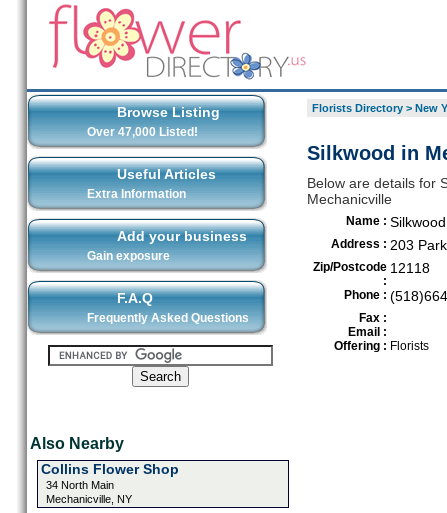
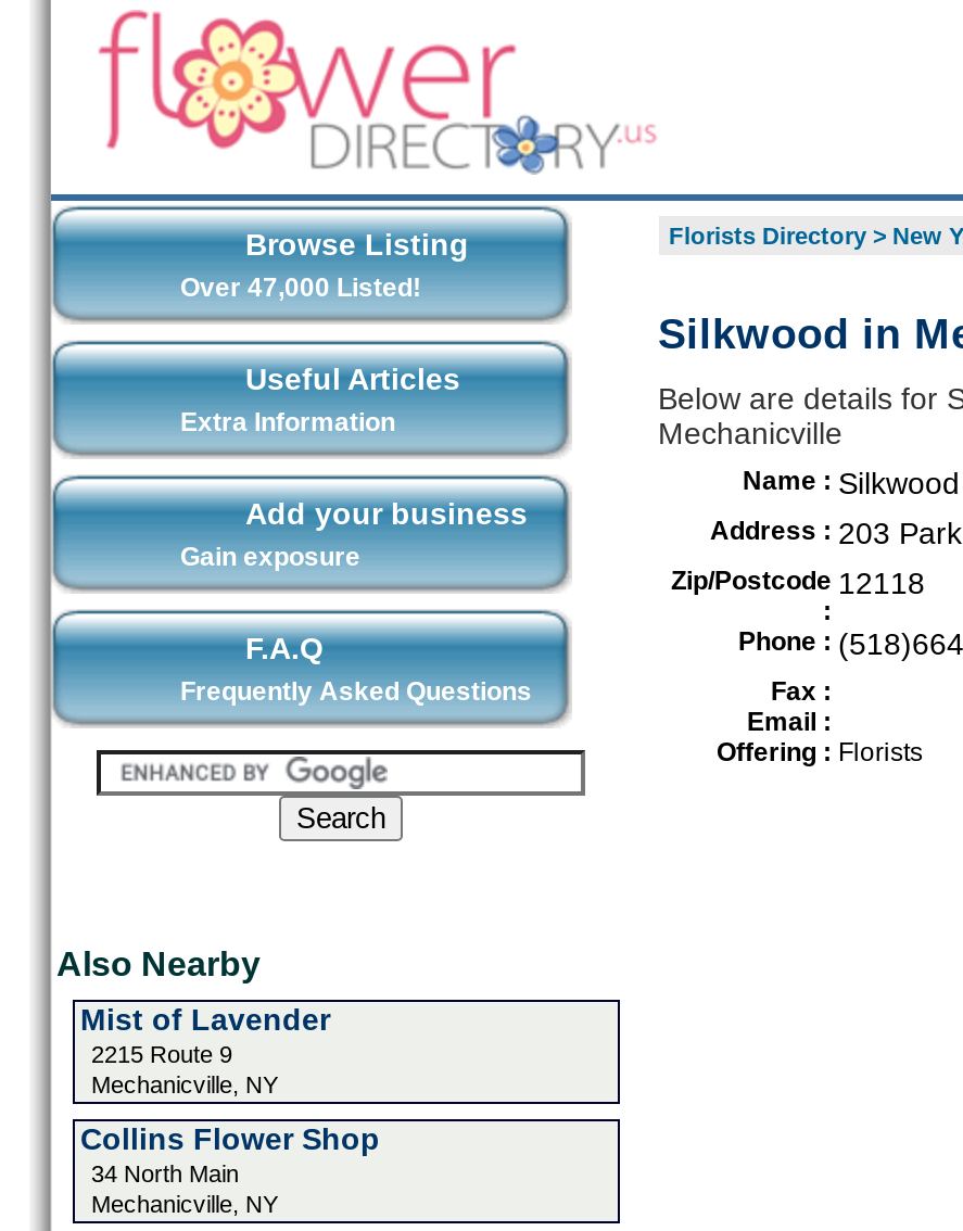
+ Mist of Lavender
+ 2215 Route 9
+ Mechanicville, NY
